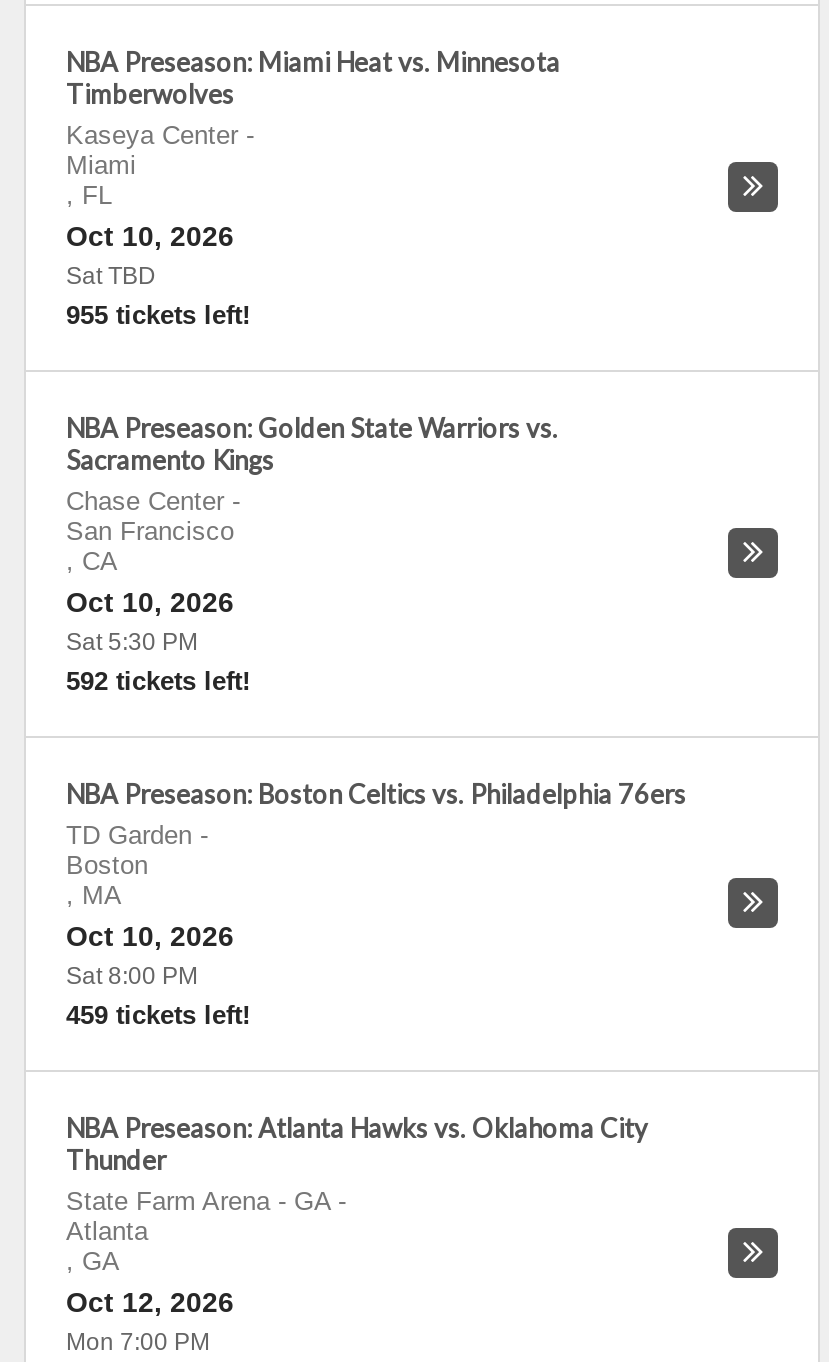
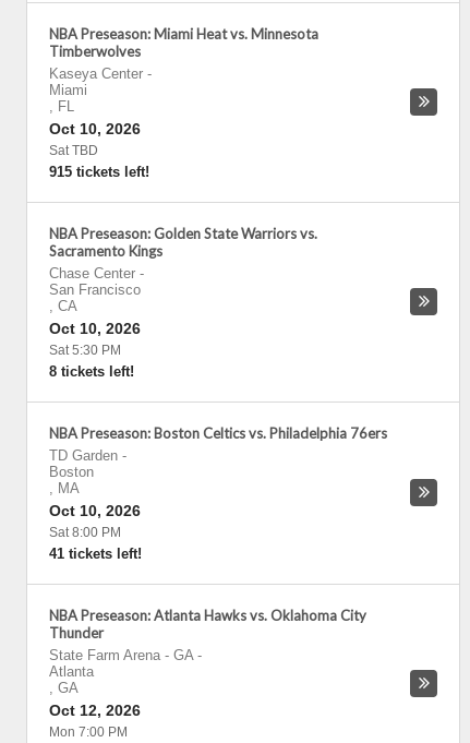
- 955 tickets left!
+ 915 tickets left!

- 592 tickets left!
+ 8 tickets left!

- 459 tickets left!
+ 41 tickets left!
